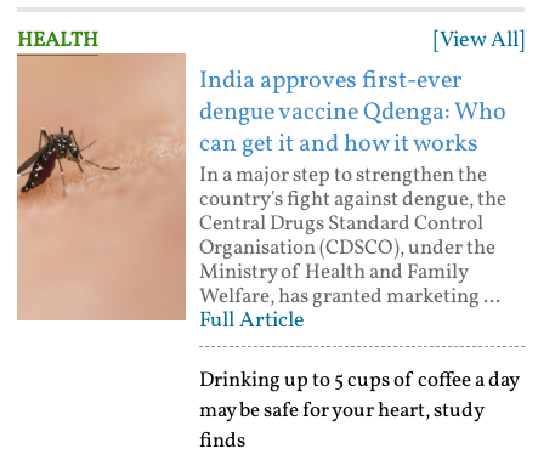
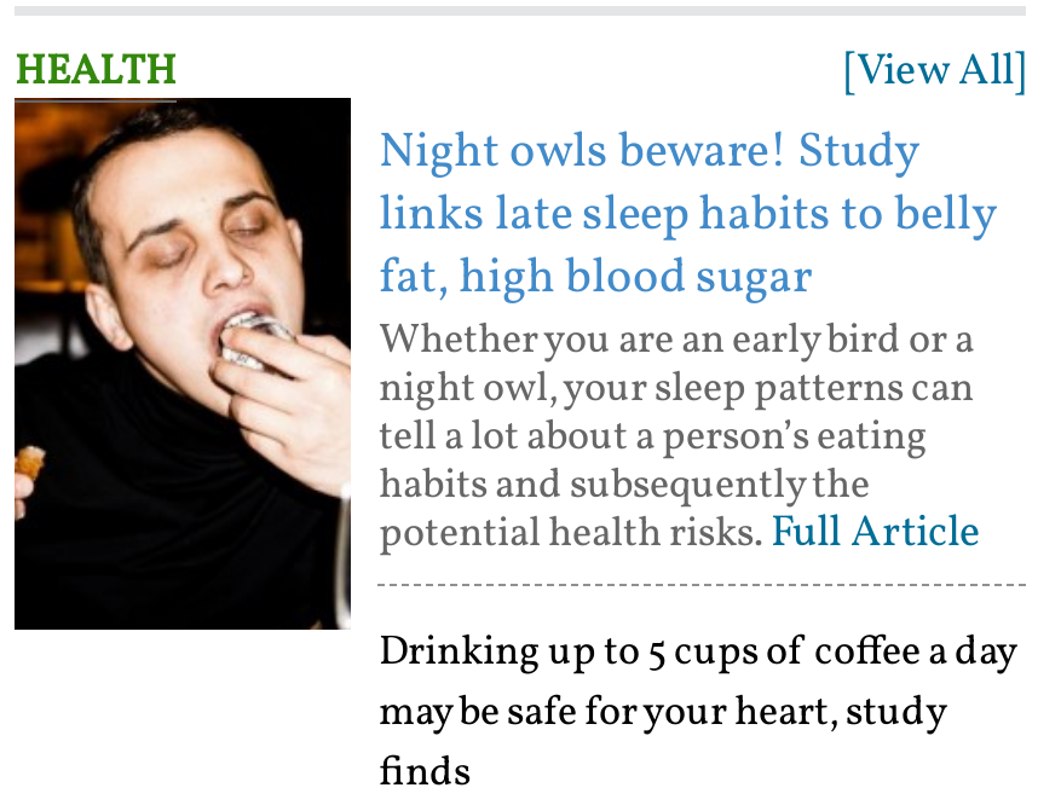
- [image]
- India approves first-ever
- dengue vaccine Qdenga: Who
- can get it and how it works
- In a major step to strengthen the
- country's fight against dengue, the
- Central Drugs Standard Control
- Organisation (CDSCO), under the
- Ministry of Health and Family
- Welfare, has granted marketing ...
- Full Article
+ [image]
+ Night owls beware! Study
+ links late sleep habits to belly
+ fat, high blood sugar
+ Whether you are an early bird or a
+ night owl, your sleep patterns can
+ tell a lot about a person’s eating
+ habits and subsequently the
+ potential health risks. Full Article
